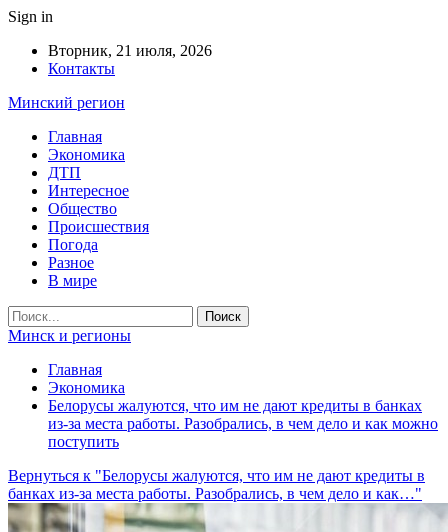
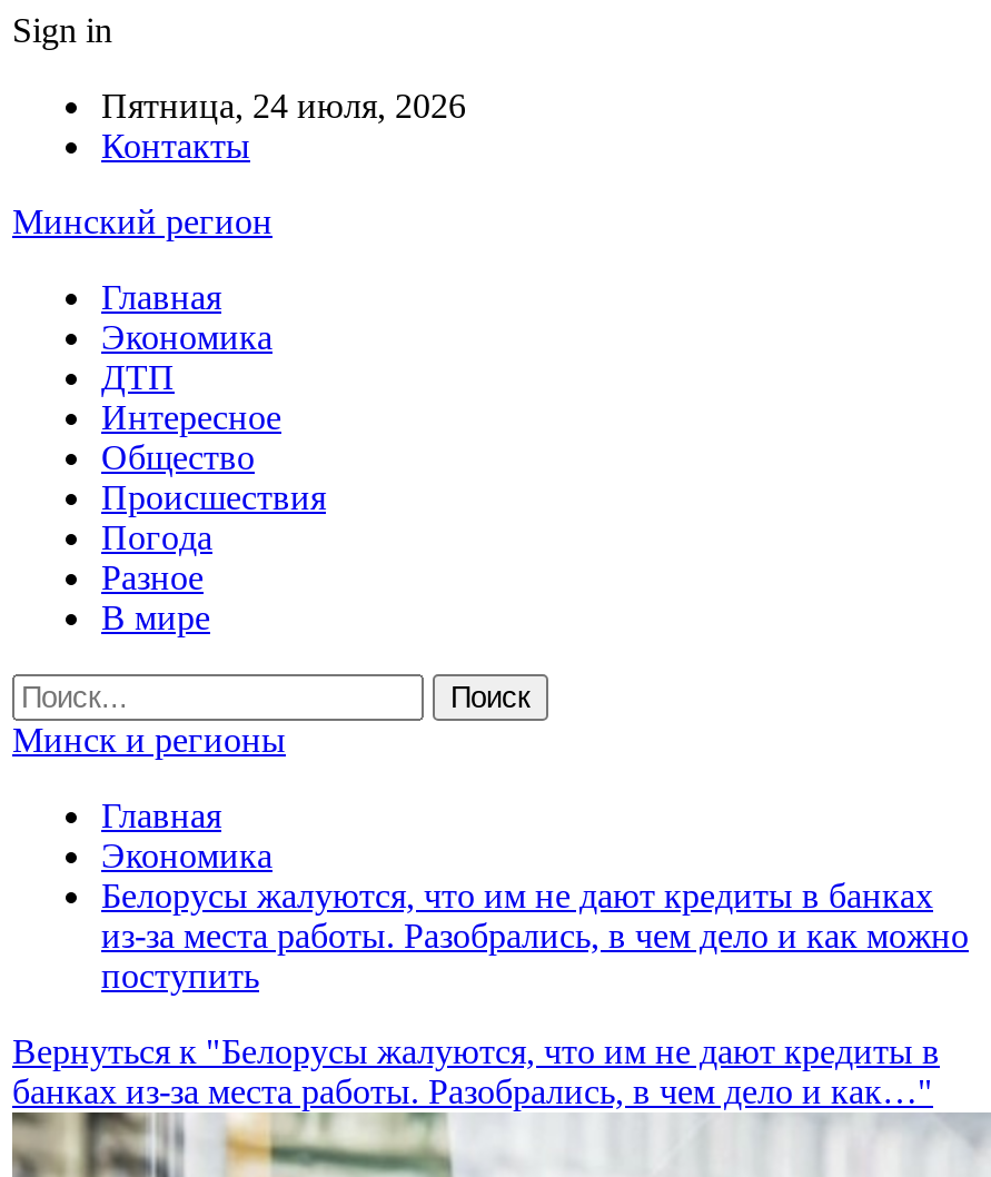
- Вторник, 21 июля, 2026
+ Пятница, 24 июля, 2026
